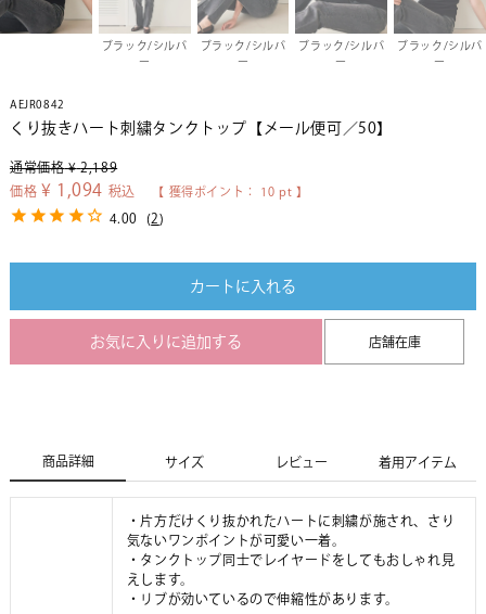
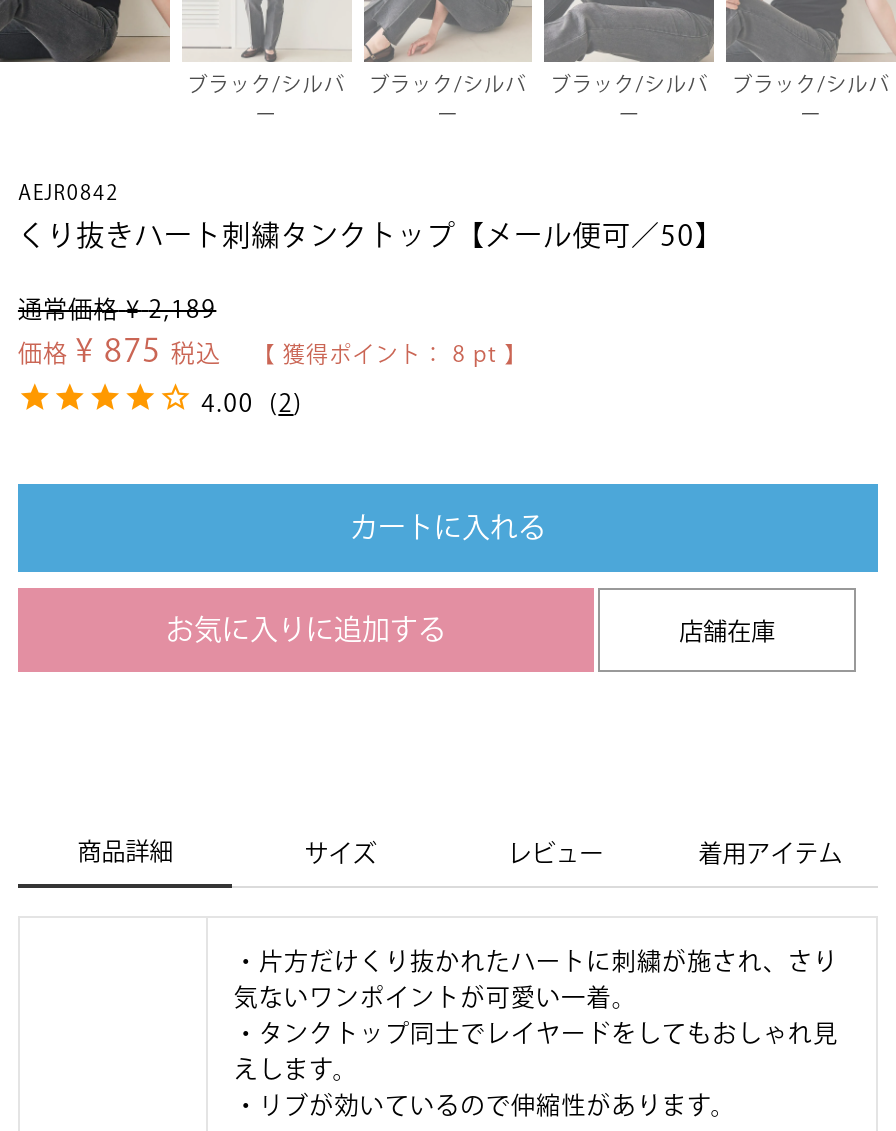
- 価格 ¥ 1,094 税込
+ 価格 ¥ 875 税込

- 【 獲得ポイント： 10 pt 】
+ 【 獲得ポイント： 8 pt 】
